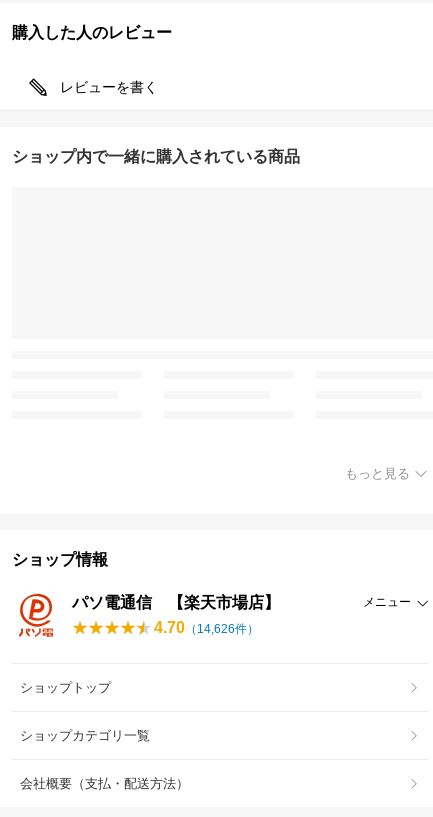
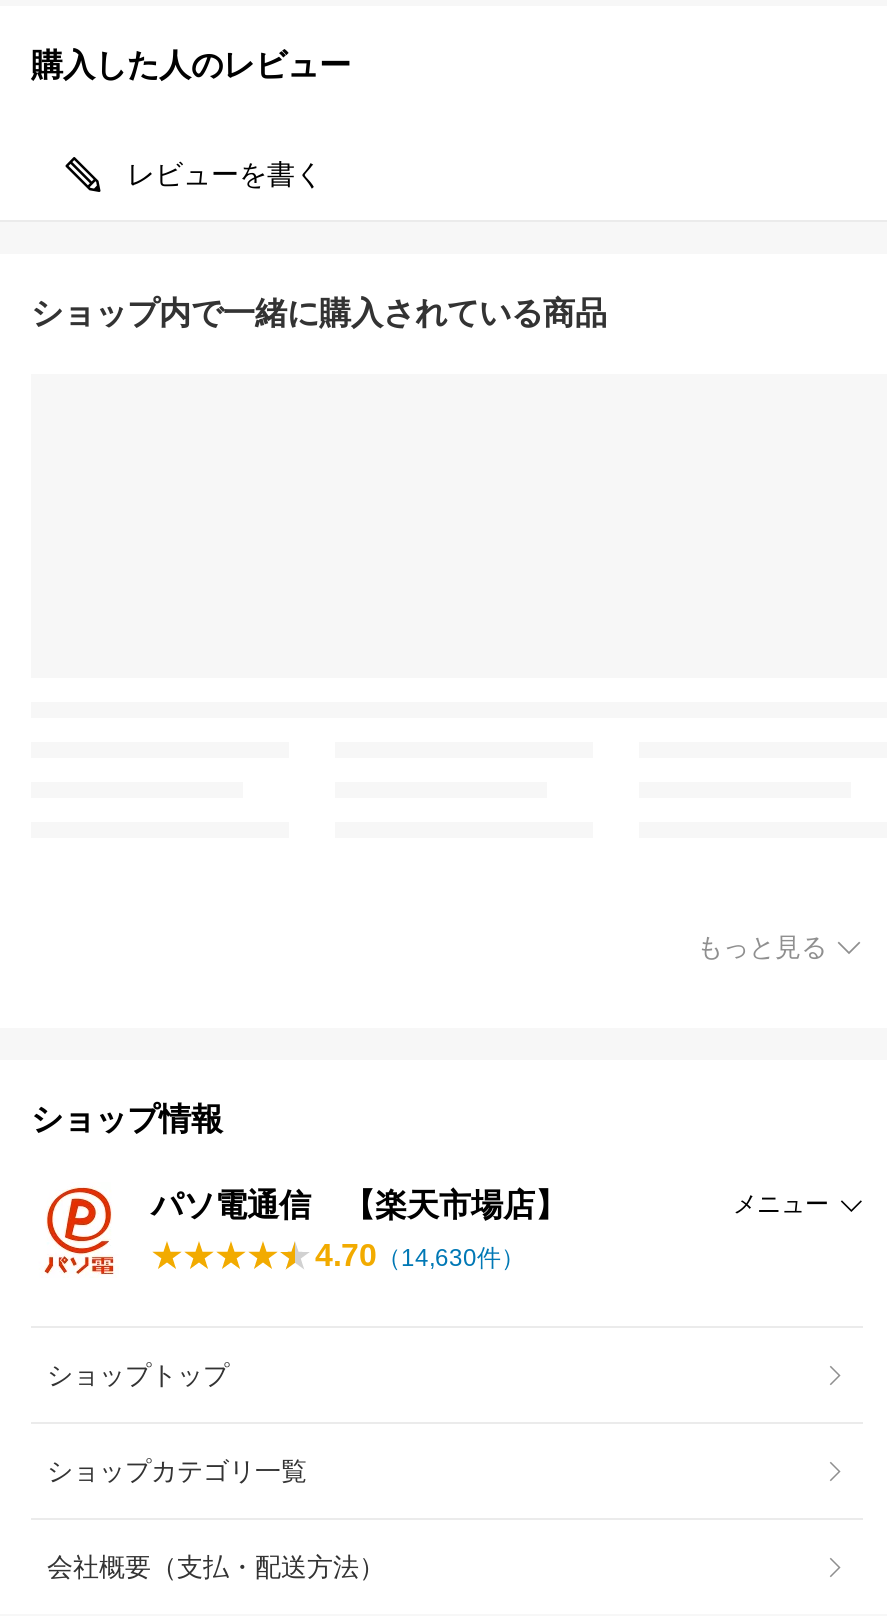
- 4.70（14,626件）
+ 4.70（14,630件）
